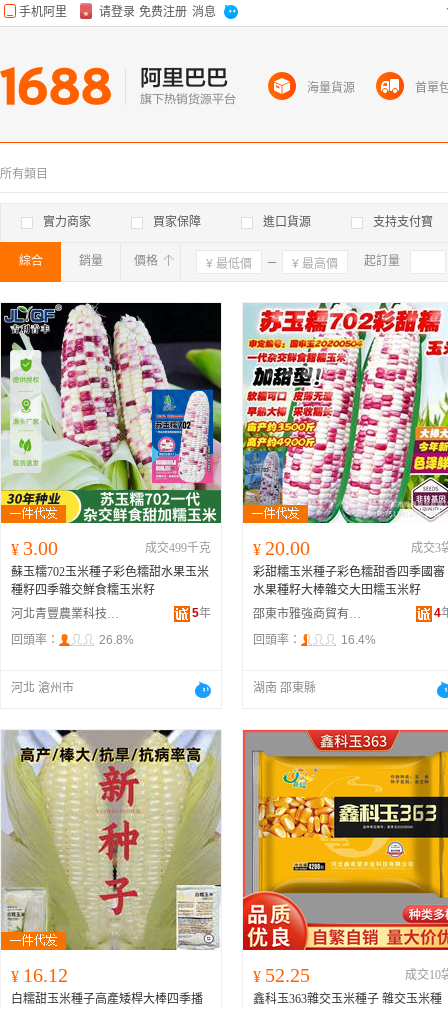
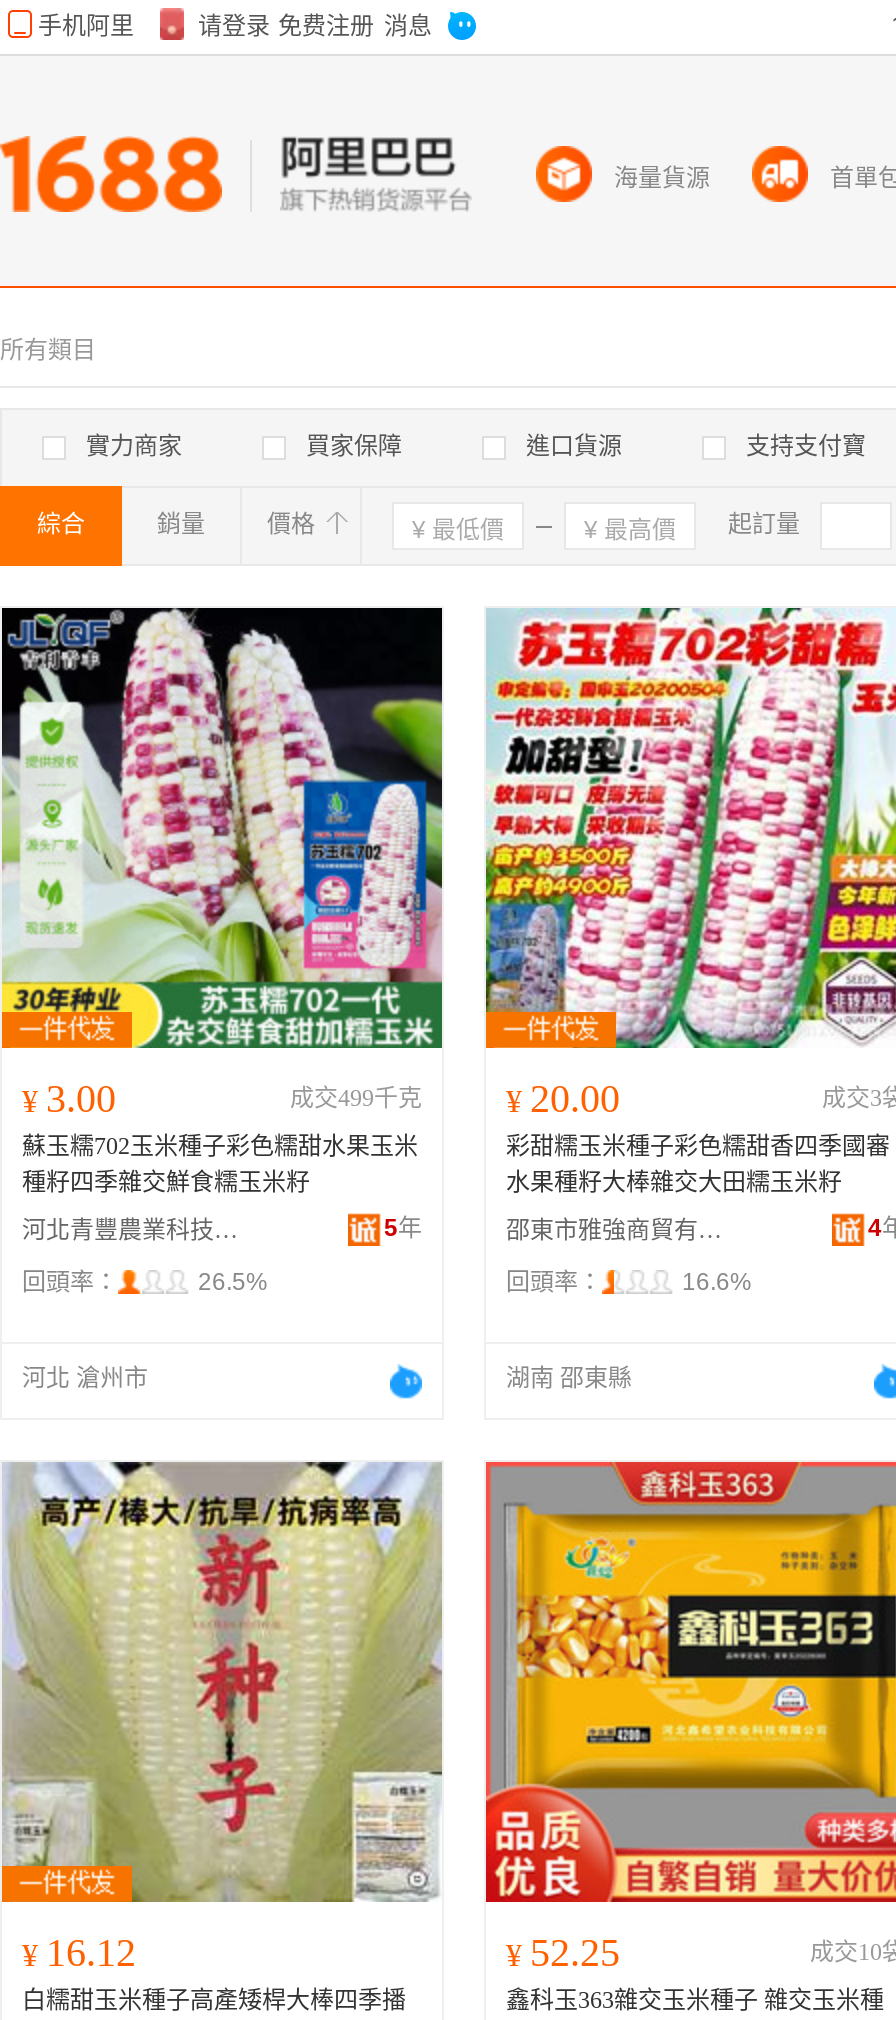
- 26.8%
+ 26.5%

- 16.4%
+ 16.6%
